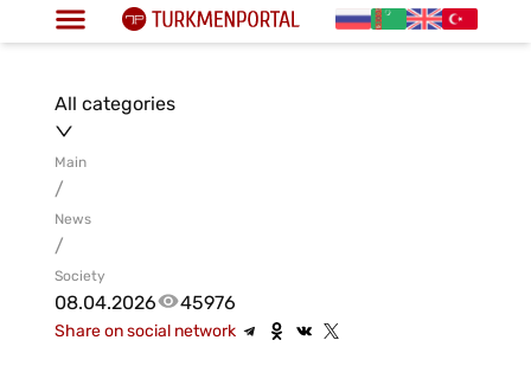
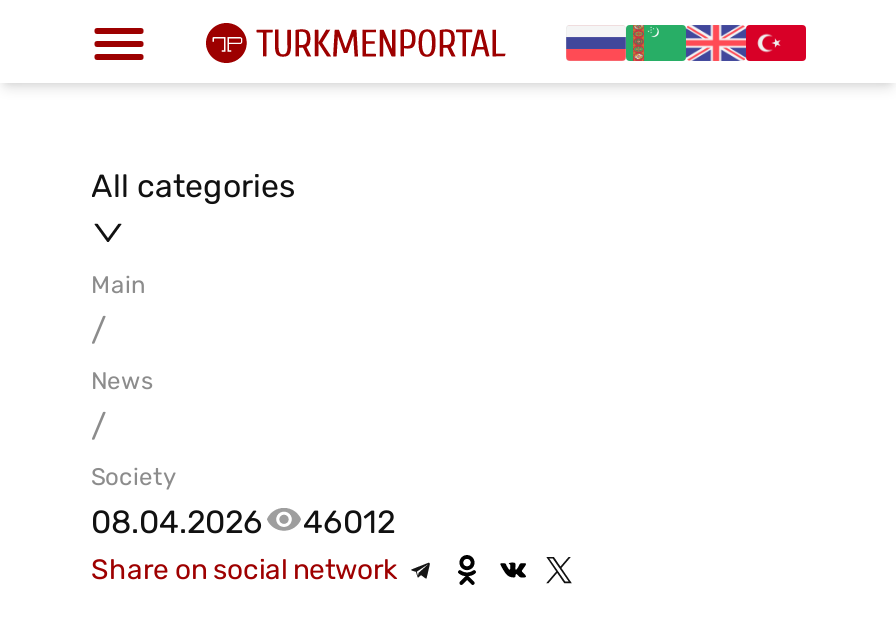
- 08.04.2026 45976
+ 08.04.2026 46012
